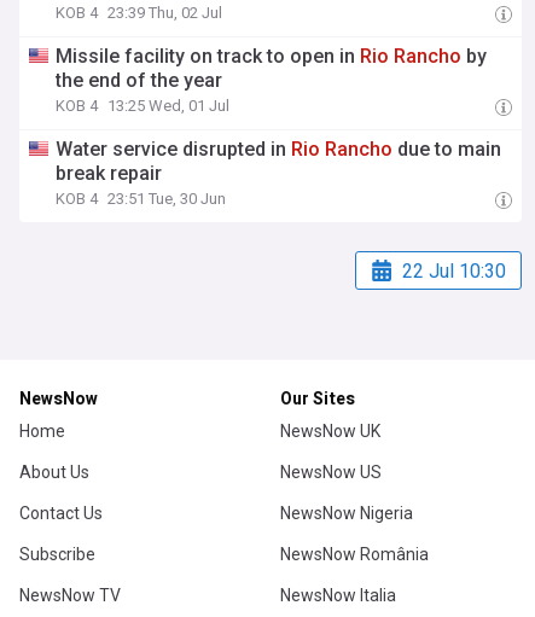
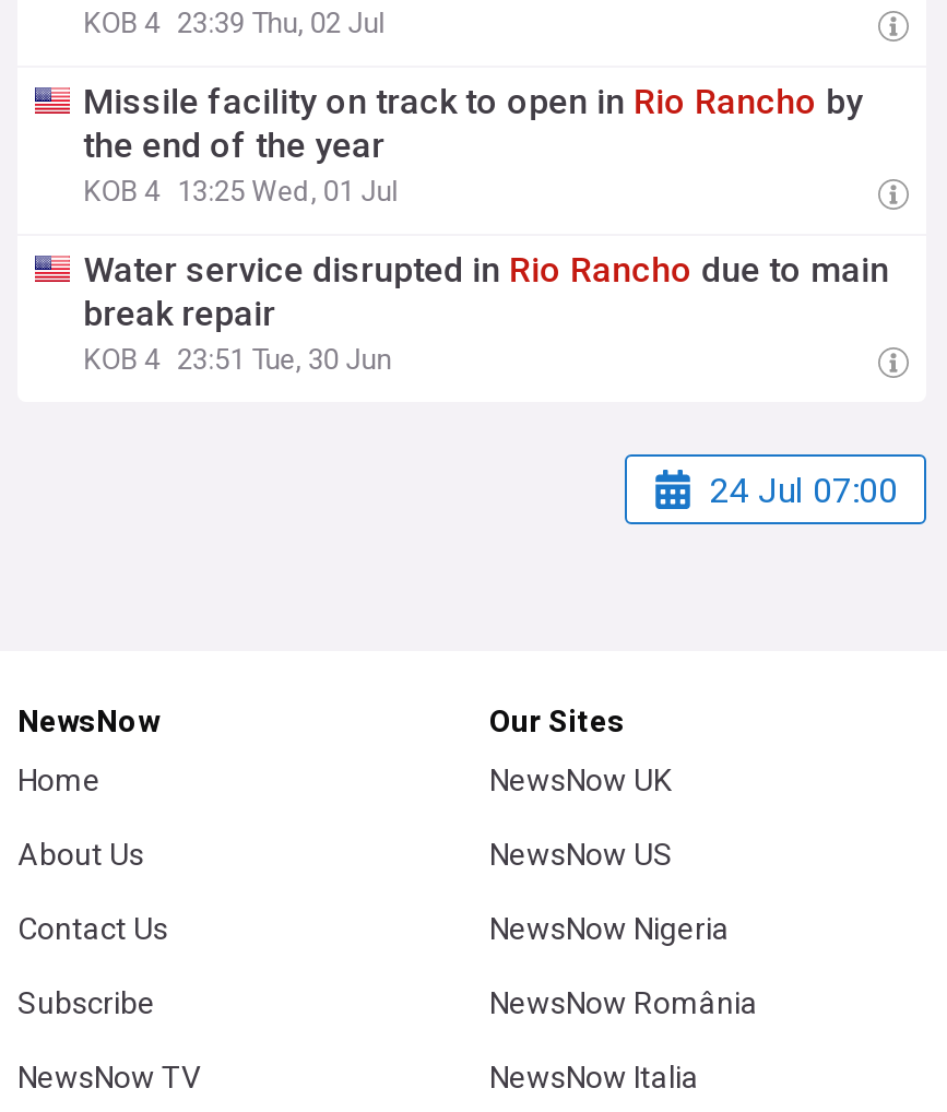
- 22 Jul 10:30
+ 24 Jul 07:00
